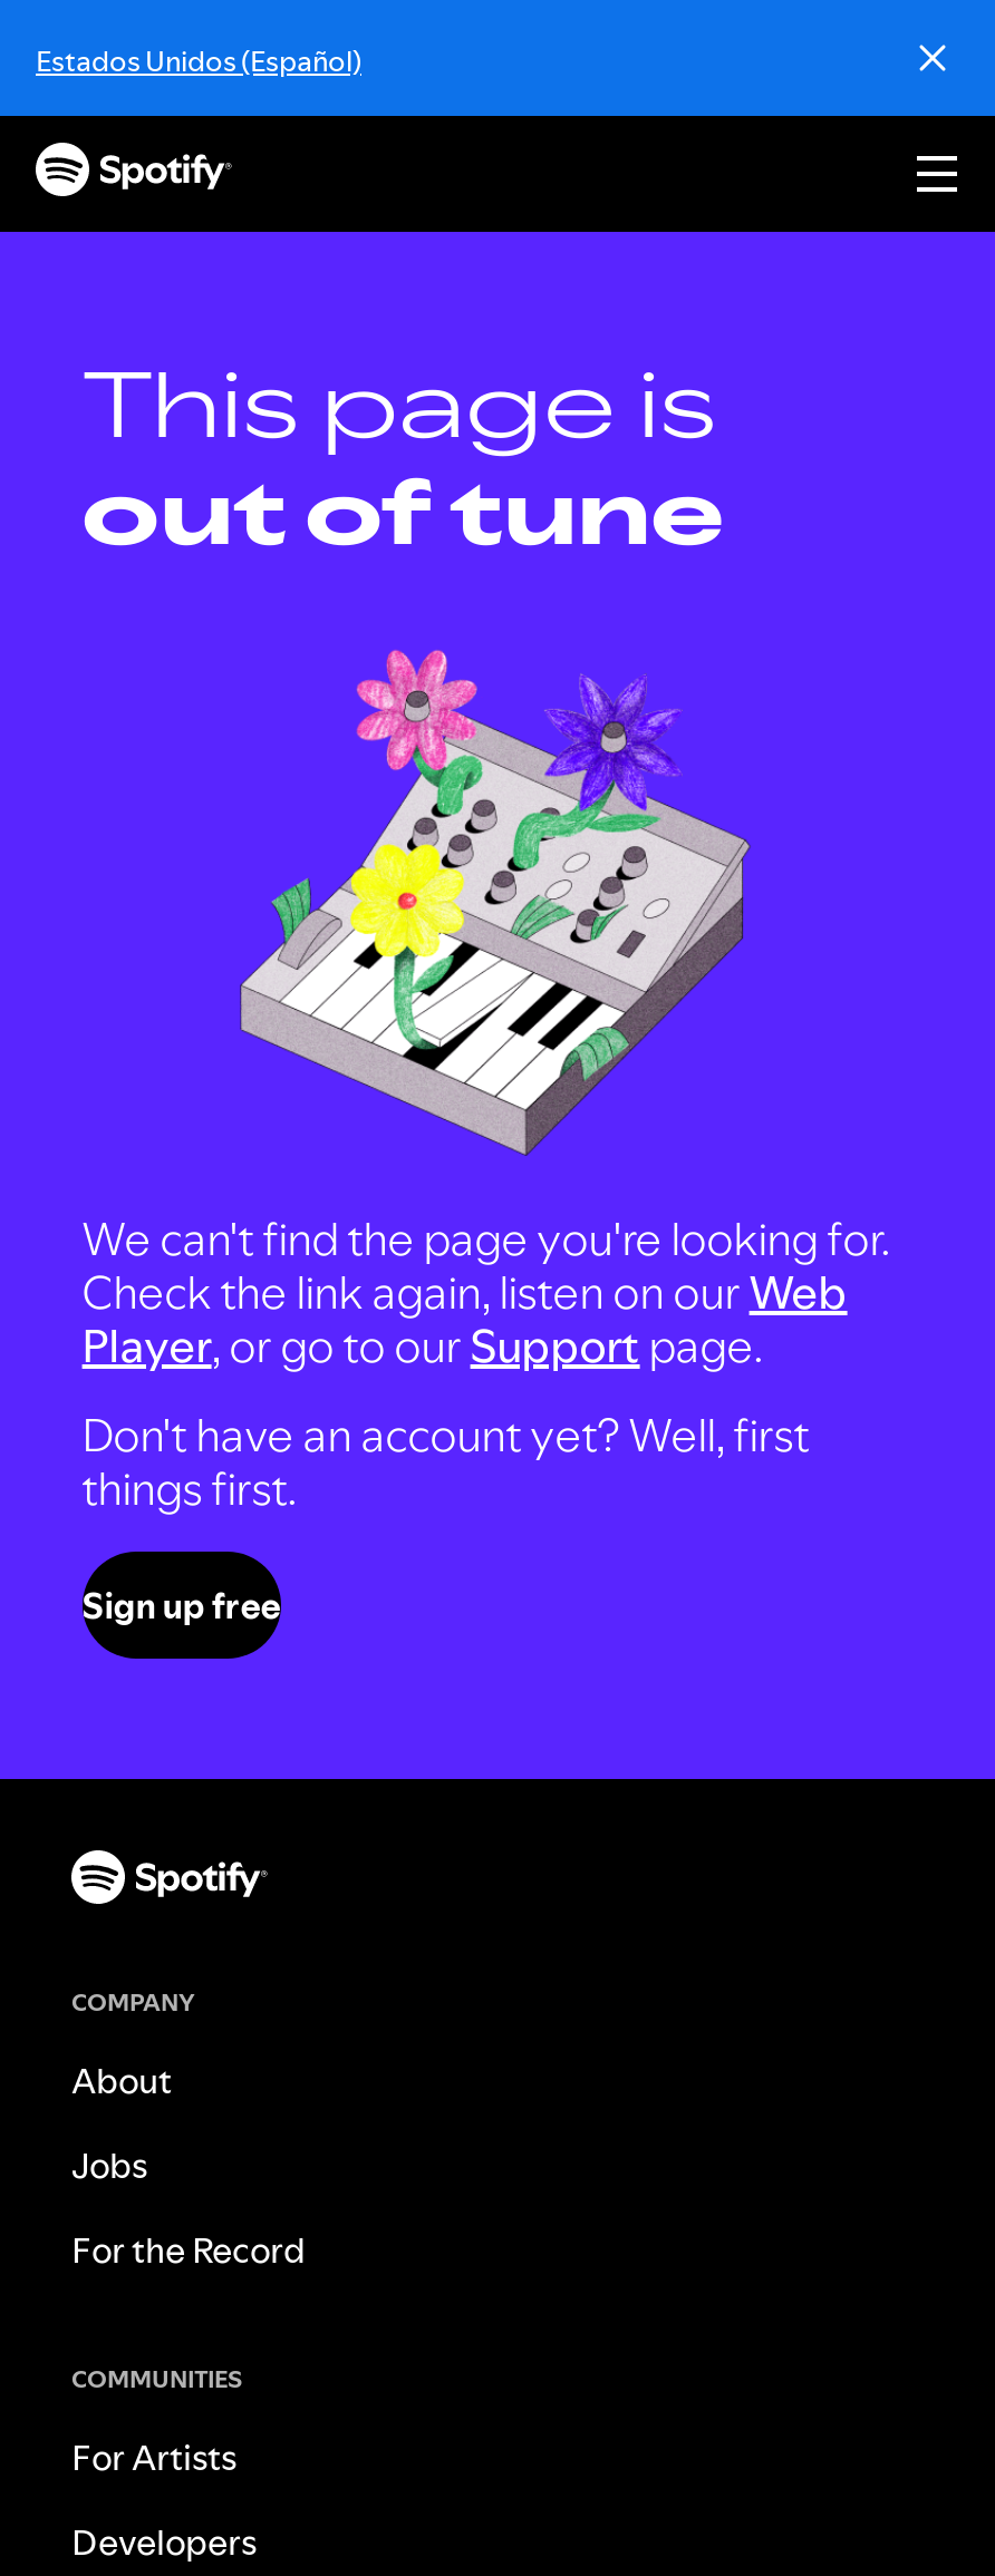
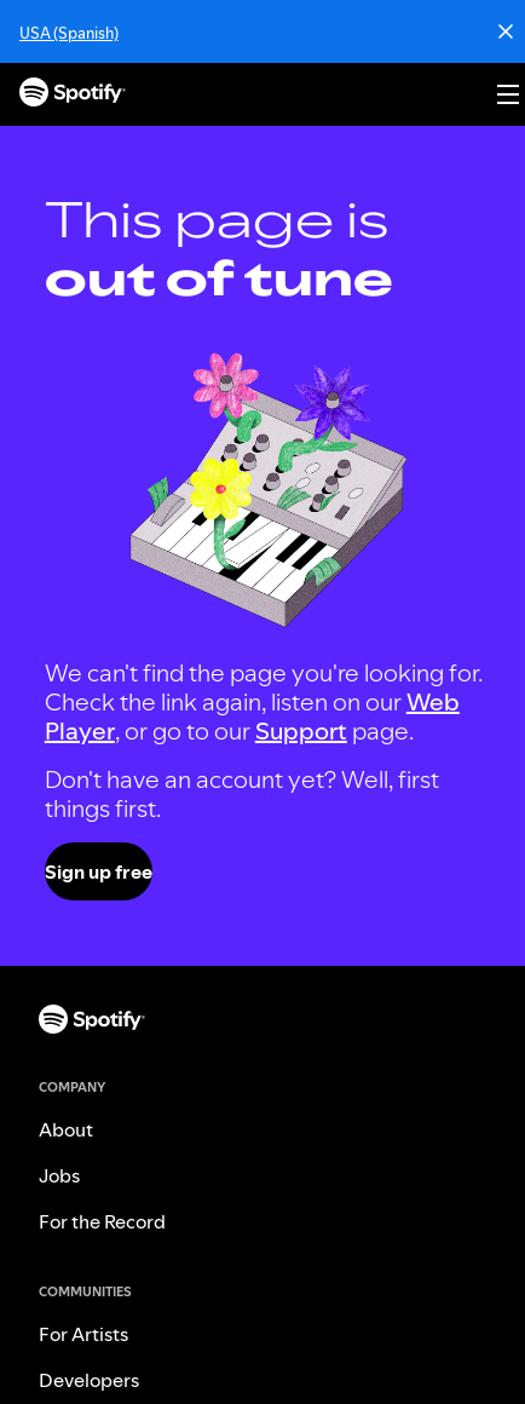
- Estados Unidos (Español)
+ USA (Spanish)
